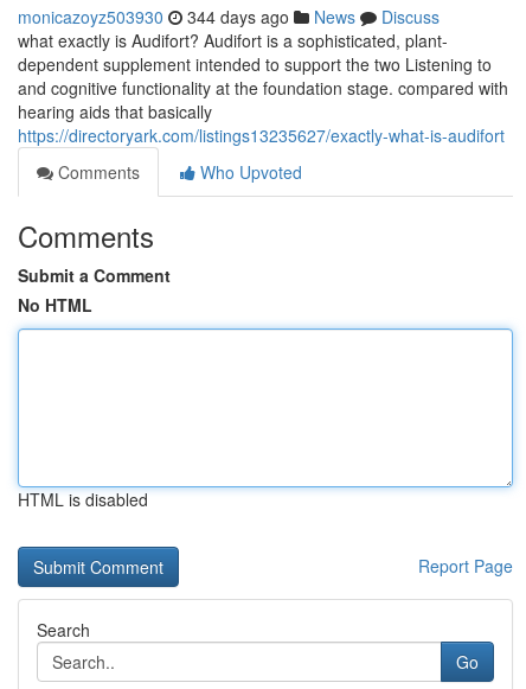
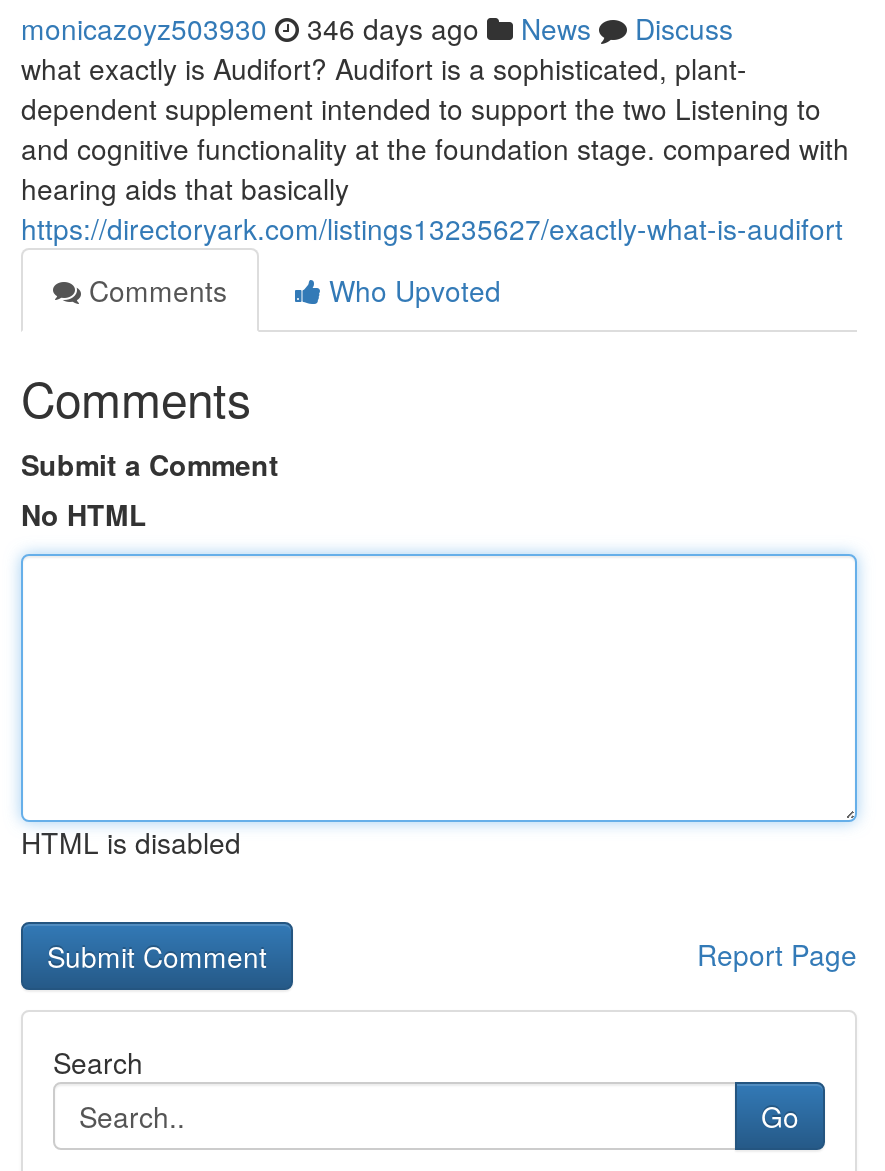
- monicazoyz503930 344 days ago News Discuss
+ monicazoyz503930 346 days ago News Discuss
